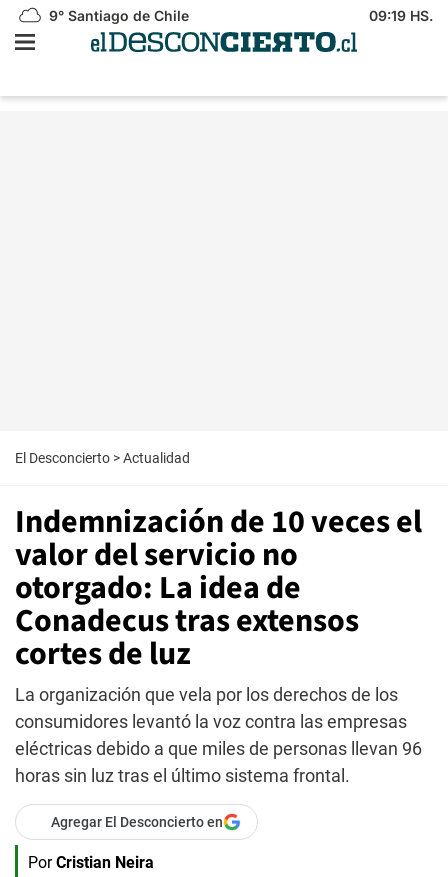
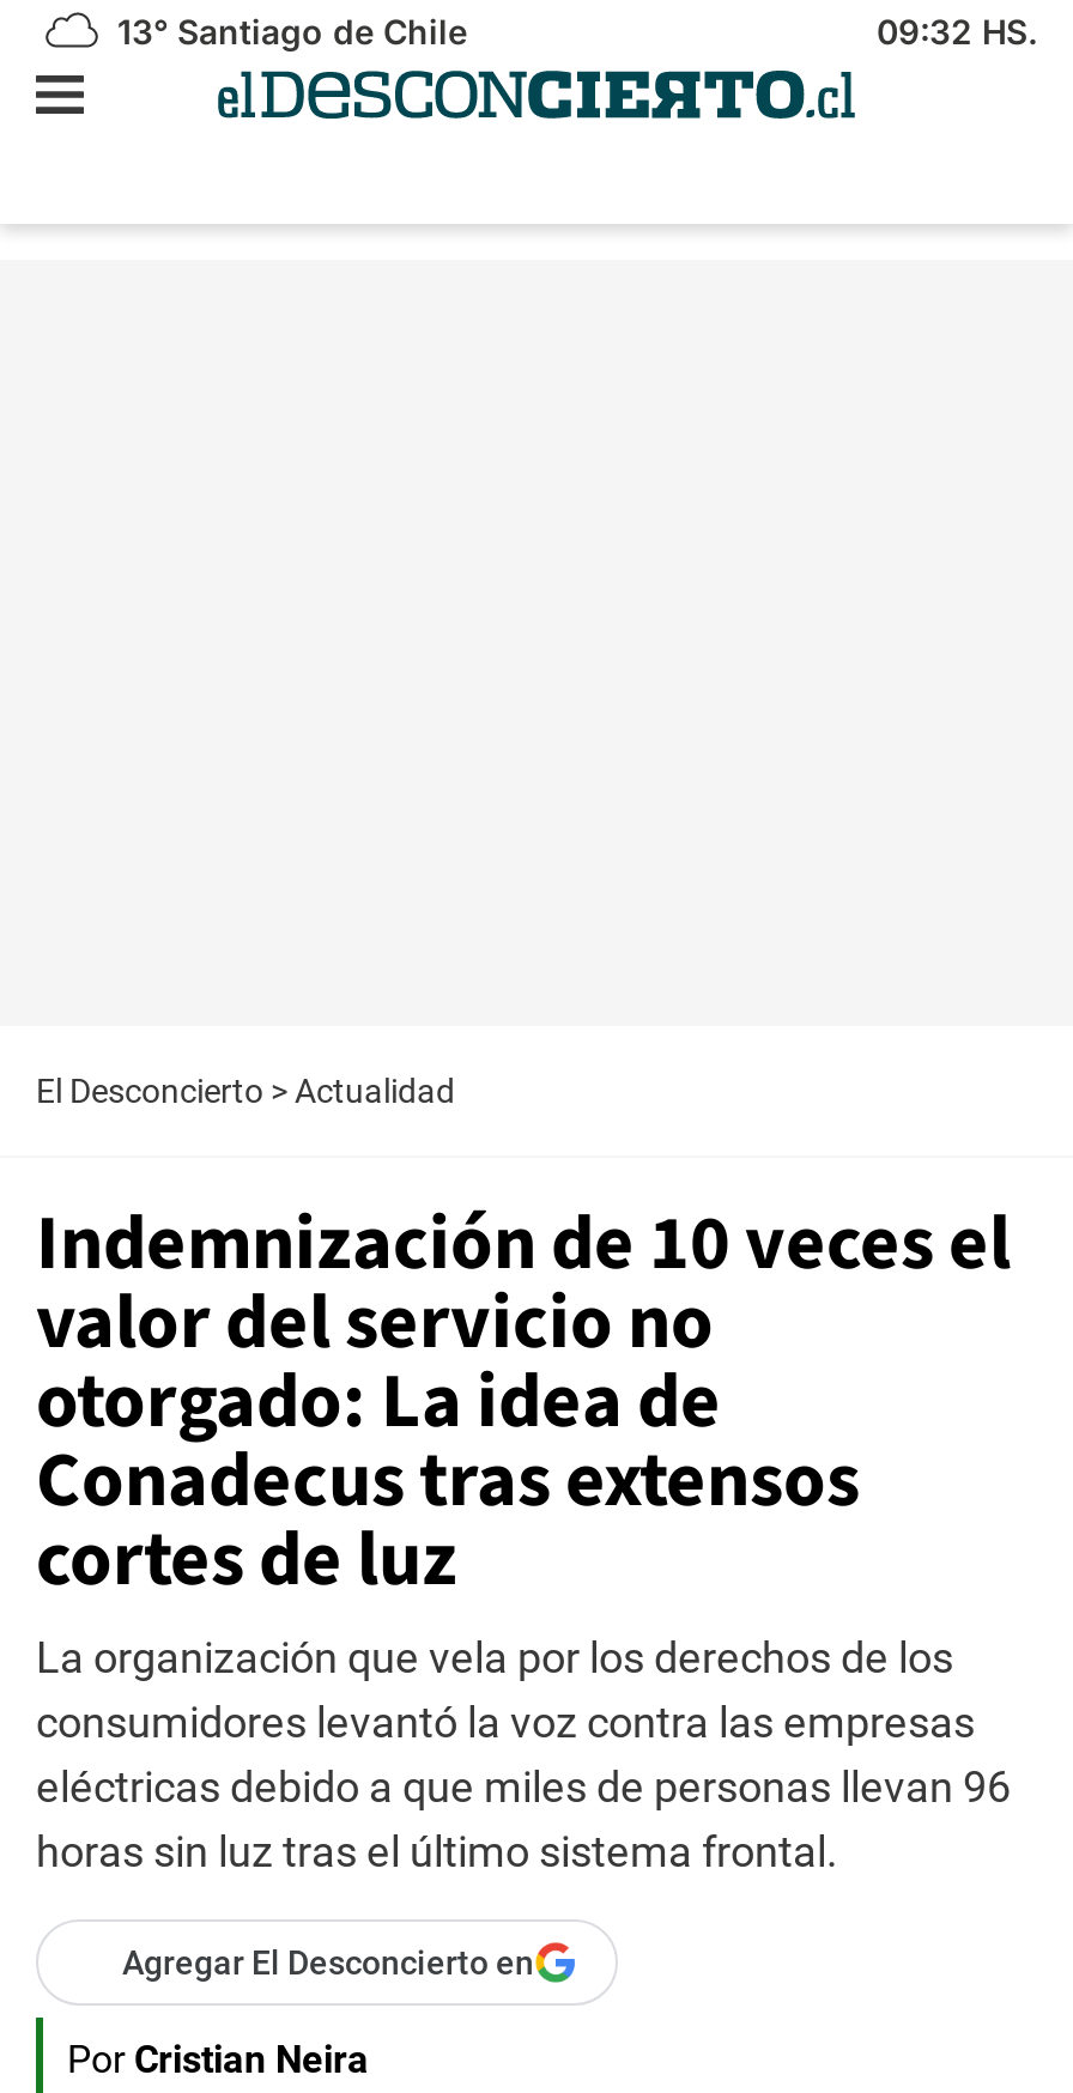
- 9° Santiago de Chile
+ 13° Santiago de Chile

- 09:19 HS.
+ 09:32 HS.
